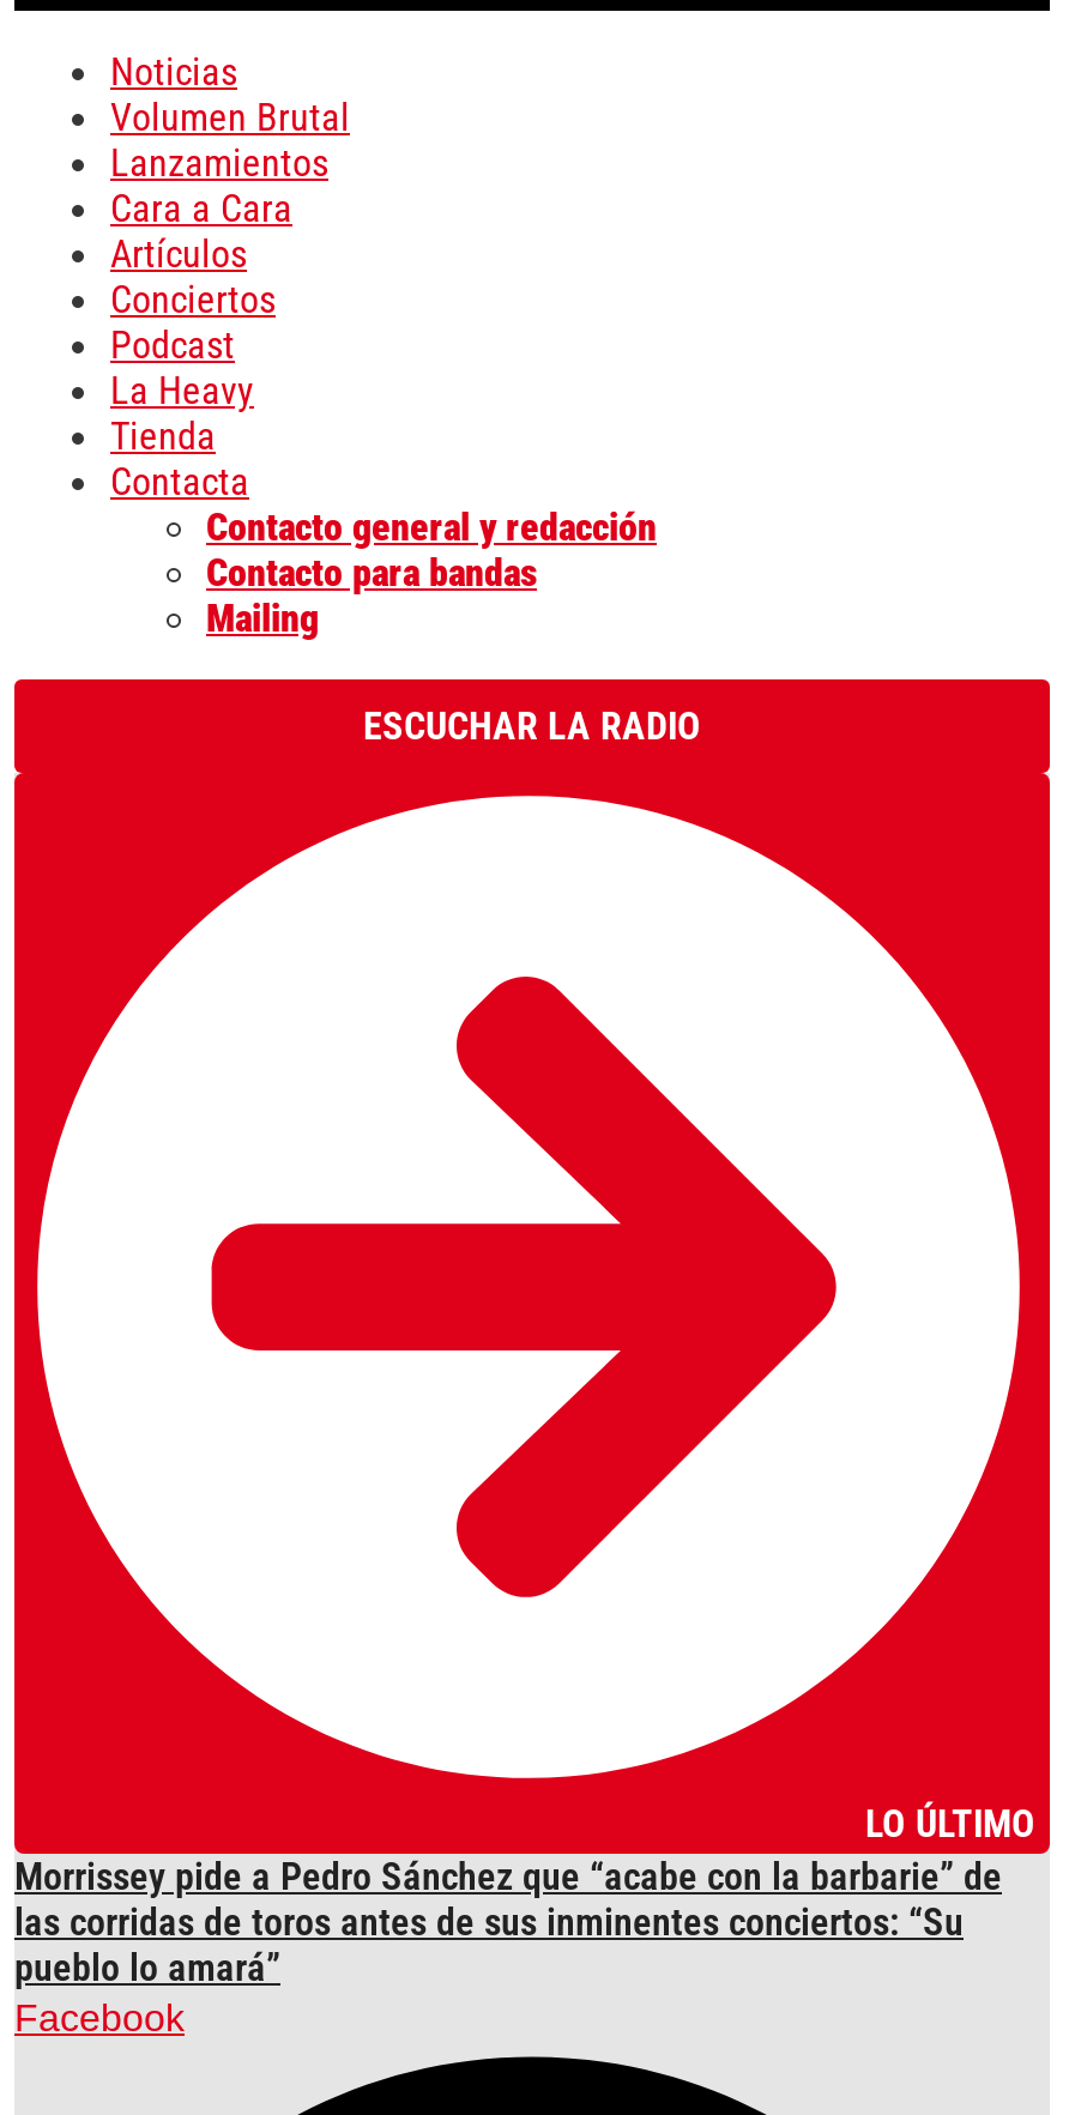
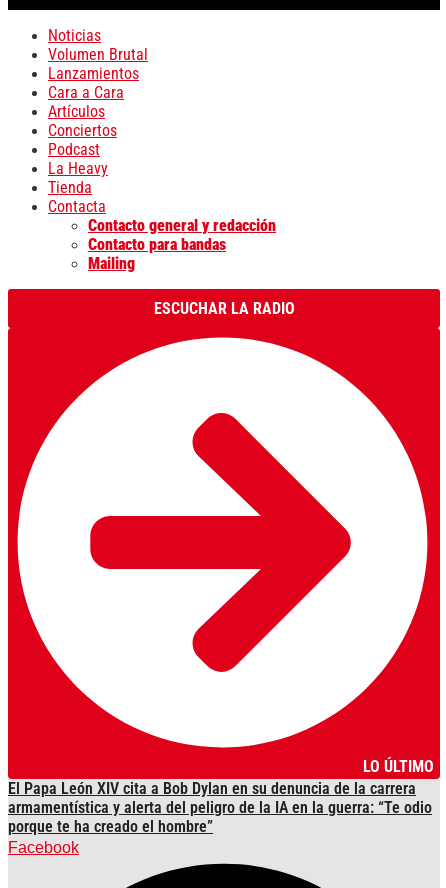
- Morrissey pide a Pedro Sánchez que “acabe con la barbarie” de
- las corridas de toros antes de sus inminentes conciertos: “Su
- pueblo lo amará”
+ El Papa León XIV cita a Bob Dylan en su denuncia de la carrera
+ armamentística y alerta del peligro de la IA en la guerra: “Te odio
+ porque te ha creado el hombre”
